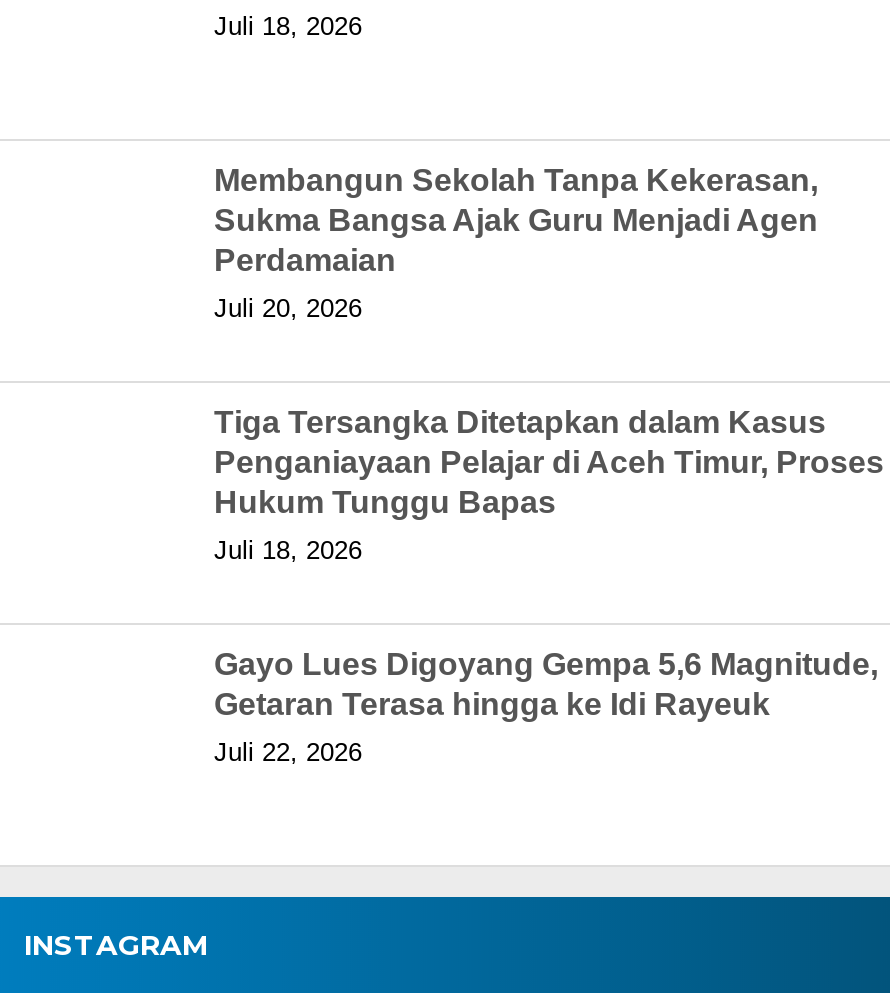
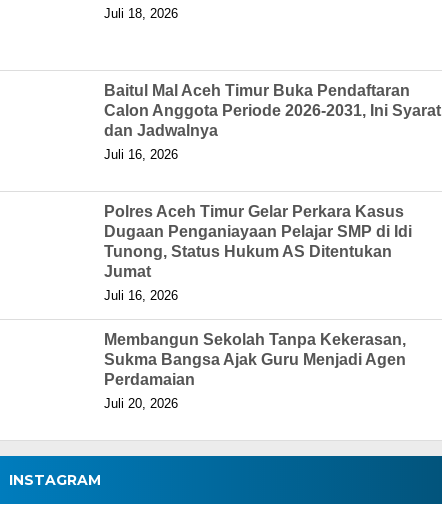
+ Baitul Mal Aceh Timur Buka Pendaftaran
+ Calon Anggota Periode 2026-2031, Ini Syarat
+ dan Jadwalnya
+ Juli 16, 2026
+ Polres Aceh Timur Gelar Perkara Kasus
+ Dugaan Penganiayaan Pelajar SMP di Idi
+ Tunong, Status Hukum AS Ditentukan
+ Jumat
+ Juli 16, 2026

moved down: Membangun Sekolah Tanpa Kekerasan, | Sukma Bangsa Ajak Guru Menjadi Agen | Perdamaian | Juli 20, 2026

- Tiga Tersangka Ditetapkan dalam Kasus
- Penganiayaan Pelajar di Aceh Timur, Proses
- Hukum Tunggu Bapas
- Juli 18, 2026
- Gayo Lues Digoyang Gempa 5,6 Magnitude,
- Getaran Terasa hingga ke Idi Rayeuk
- Juli 22, 2026
